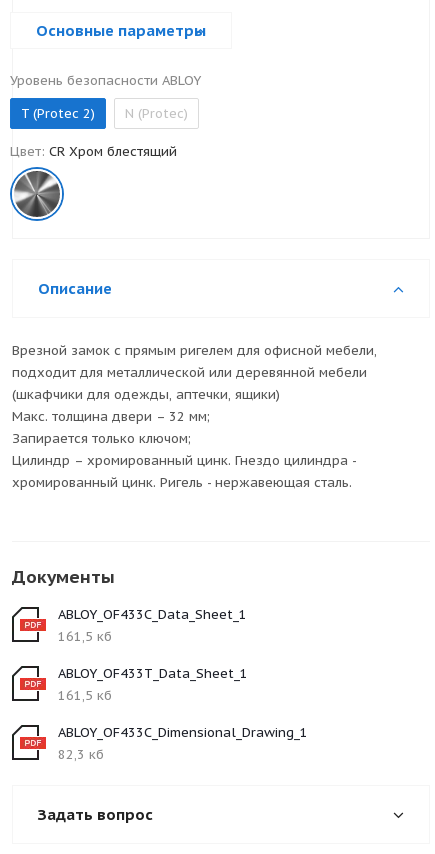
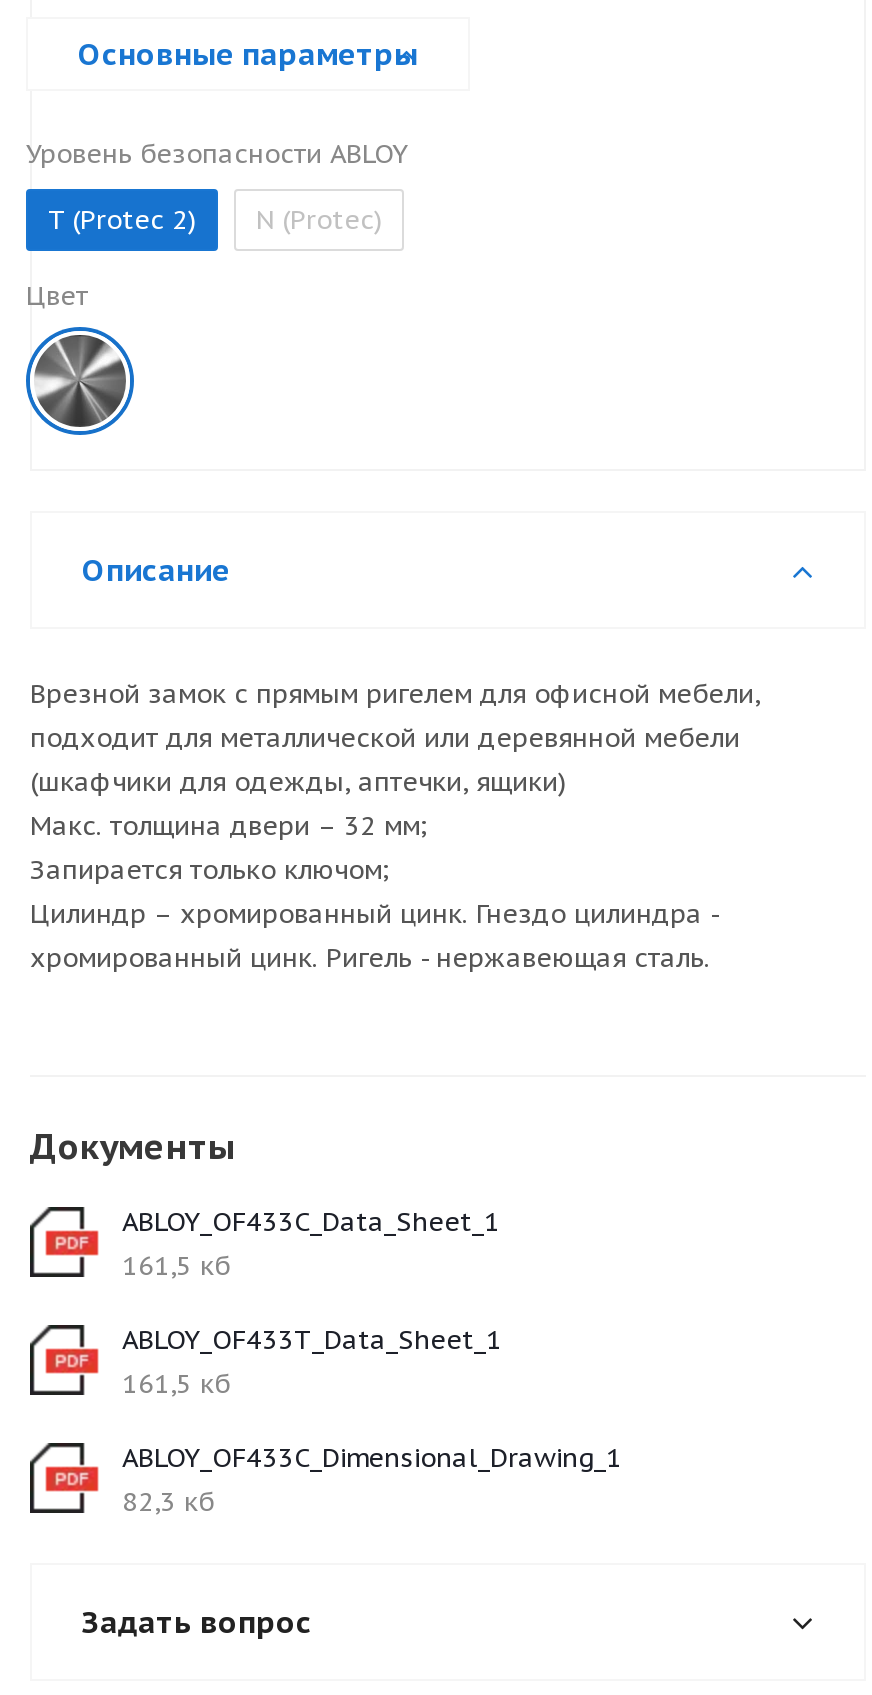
- Цвет: CR Хром блестящий
+ Цвет
